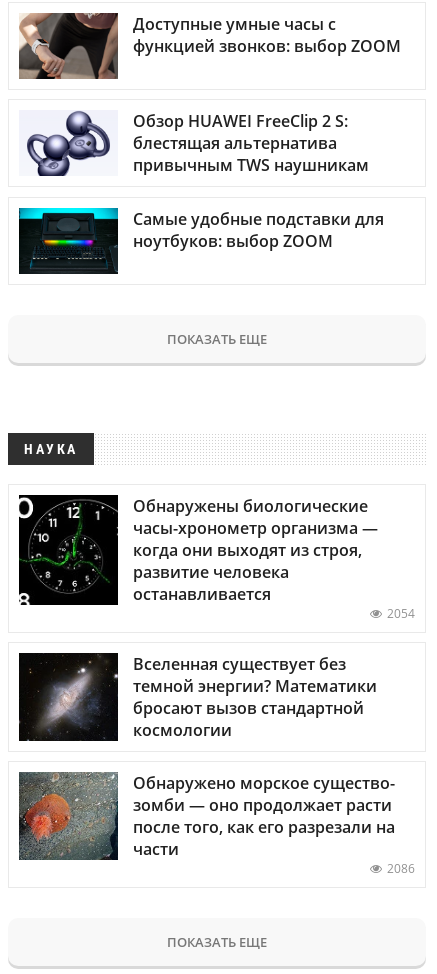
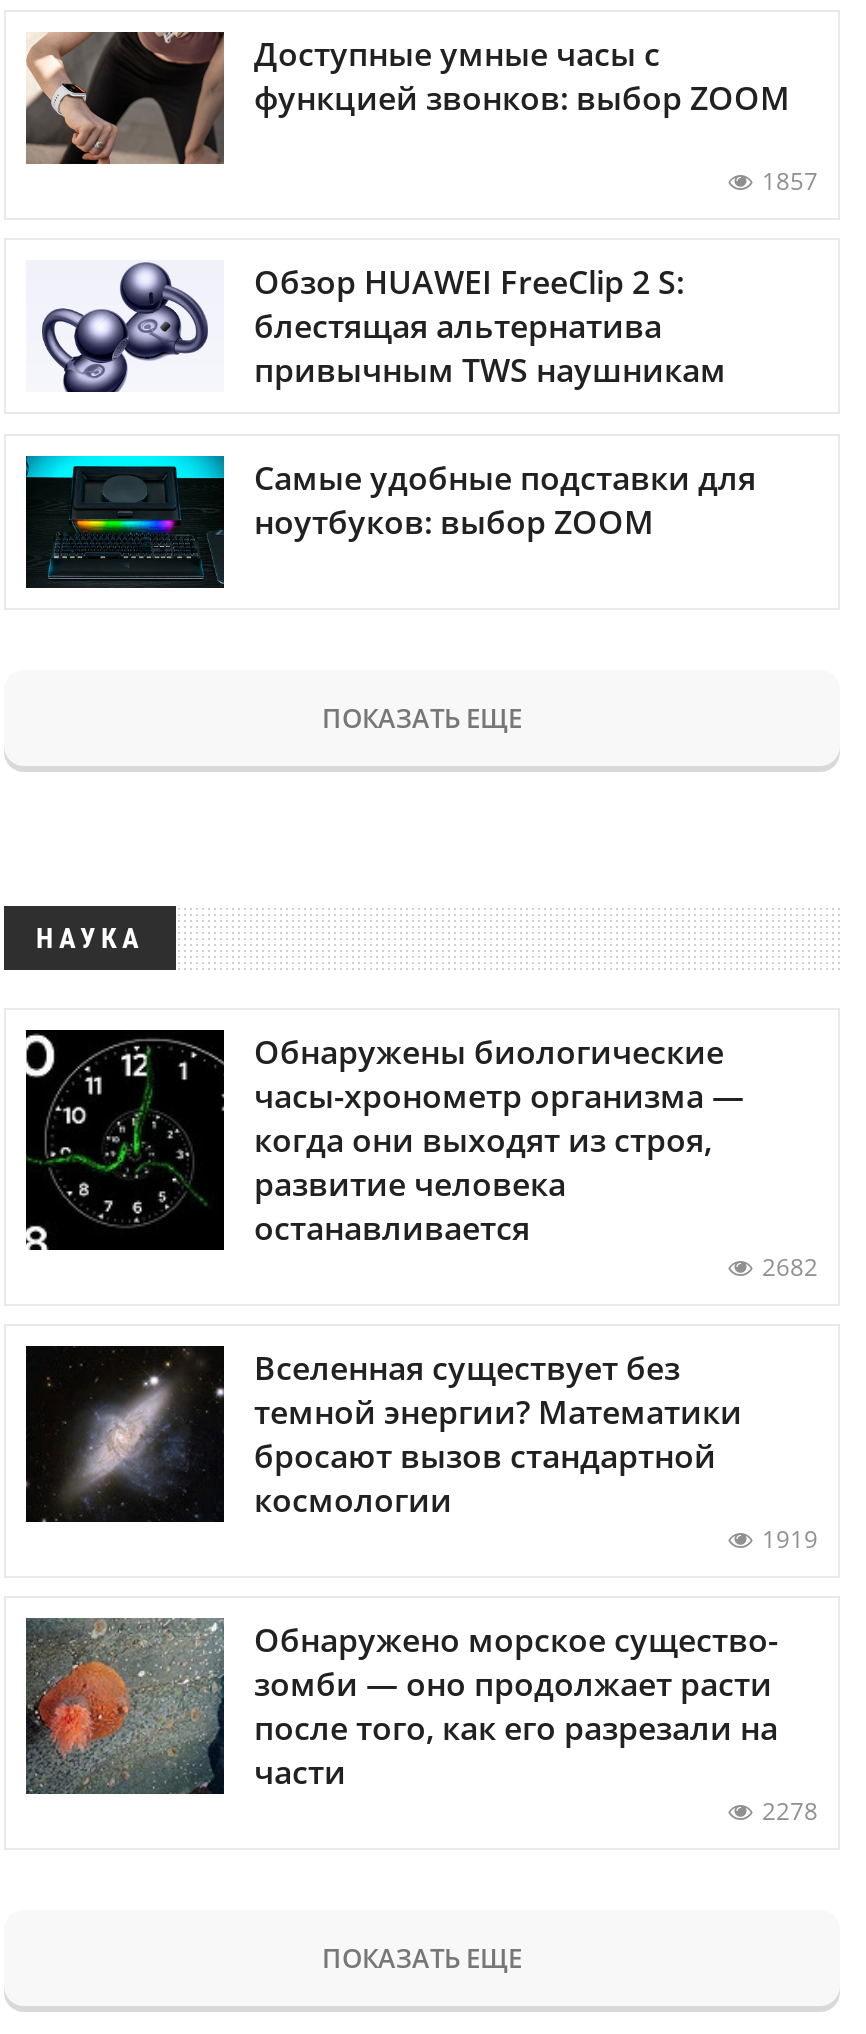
+ 1857

- 2054
+ 2682

+ 1919

- 2086
+ 2278
